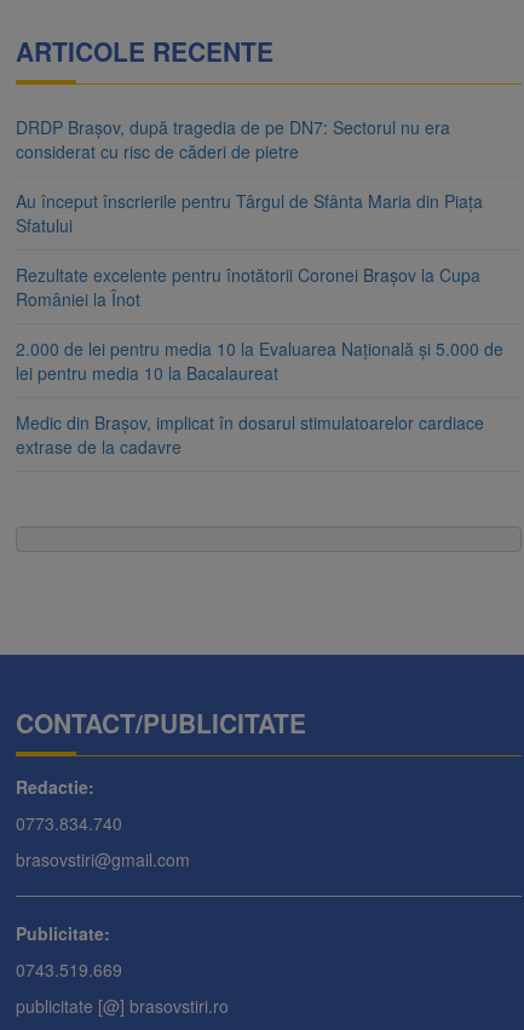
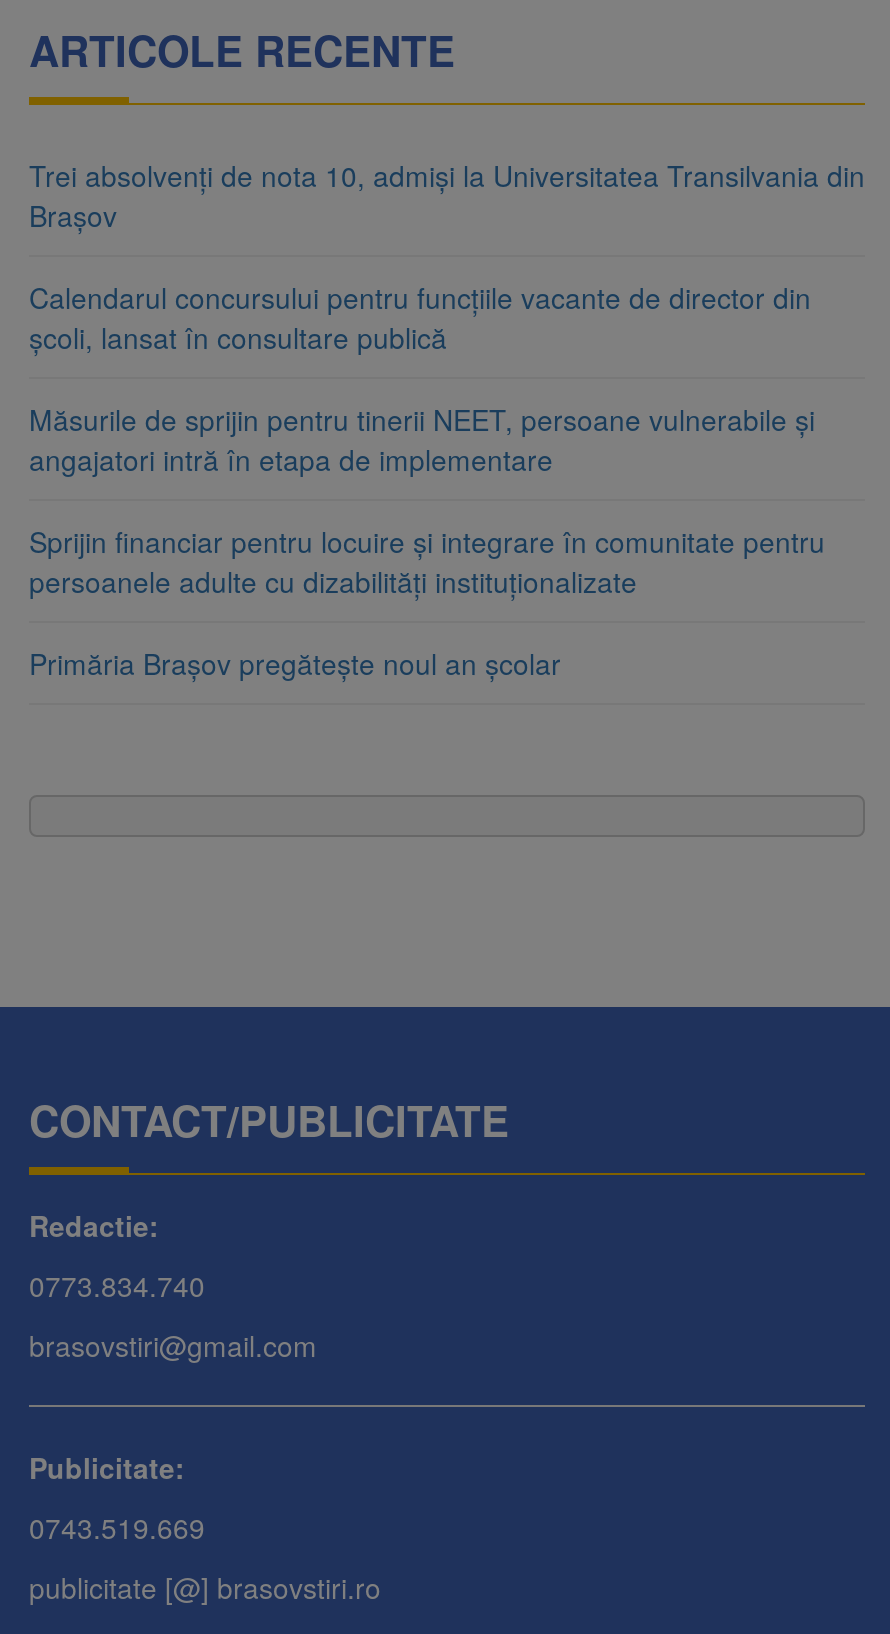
- DRDP Brașov, după tragedia de pe DN7: Sectorul nu era
- considerat cu risc de căderi de pietre
+ Trei absolvenți de nota 10, admiși la Universitatea Transilvania din
+ Brașov

- Au început înscrierile pentru Târgul de Sfânta Maria din Piața
- Sfatului
+ Calendarul concursului pentru funcțiile vacante de director din
+ școli, lansat în consultare publică

- Rezultate excelente pentru înotătorii Coronei Brașov la Cupa
- României la Înot
+ Măsurile de sprijin pentru tinerii NEET, persoane vulnerabile și
+ angajatori intră în etapa de implementare

- 2.000 de lei pentru media 10 la Evaluarea Națională și 5.000 de
- lei pentru media 10 la Bacalaureat
+ Sprijin financiar pentru locuire și integrare în comunitate pentru
+ persoanele adulte cu dizabilități instituționalizate

- Medic din Brașov, implicat în dosarul stimulatoarelor cardiace
- extrase de la cadavre
+ Primăria Brașov pregătește noul an școlar
